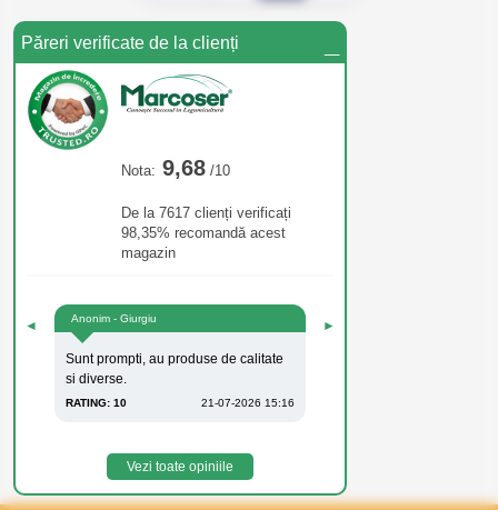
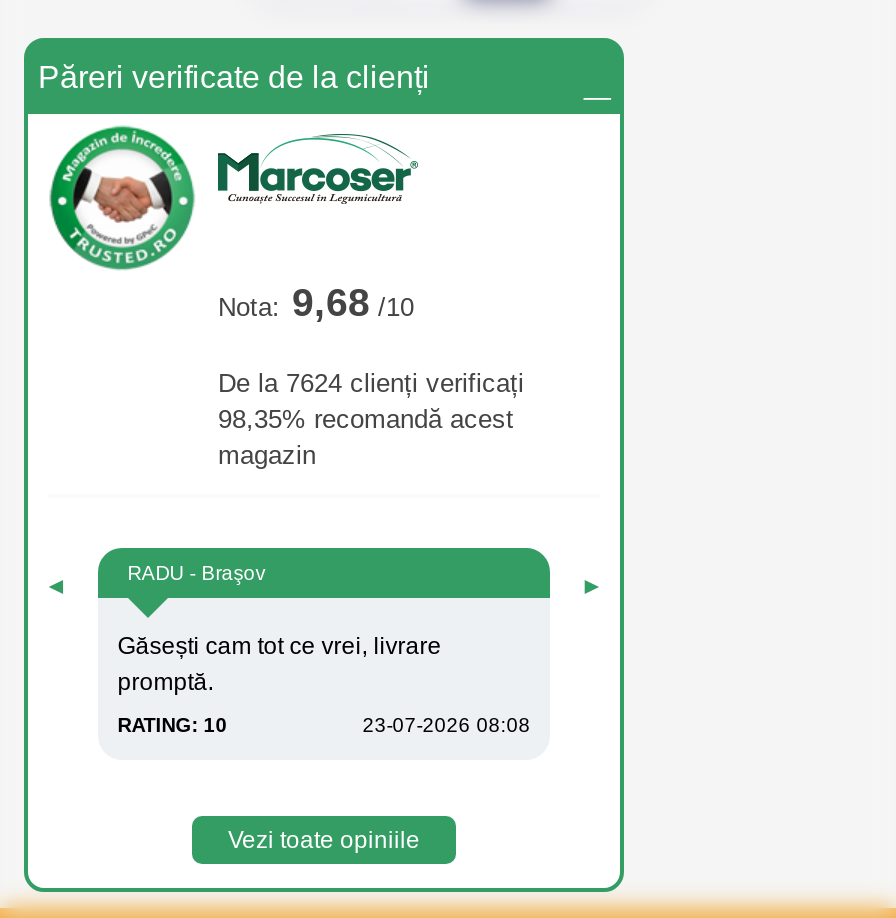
- De la 7617 clienți verificați
+ De la 7624 clienți verificați

- Anonim - Giurgiu
+ RADU - Braşov

- Sunt prompti, au produse de calitate
- si diverse.
+ Găsești cam tot ce vrei, livrare
+ promptă.

- 21-07-2026 15:16
+ 23-07-2026 08:08
